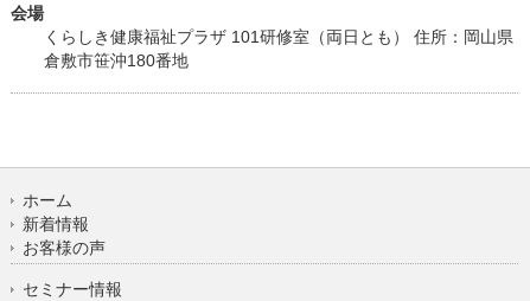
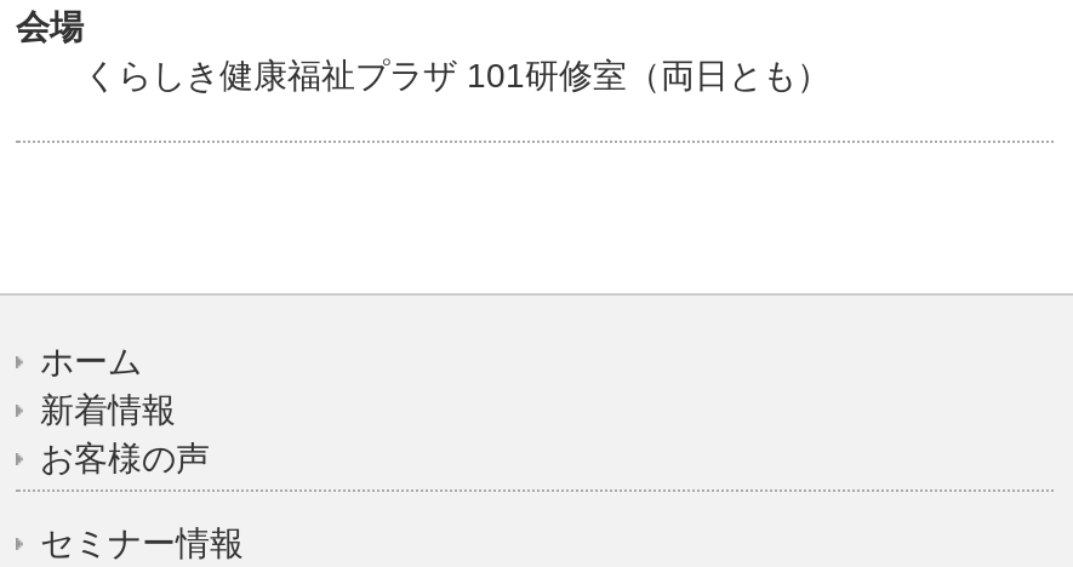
- くらしき健康福祉プラザ 101研修室（両日とも） 住所：岡山県
- 倉敷市笹沖180番地
+ くらしき健康福祉プラザ 101研修室（両日とも）
